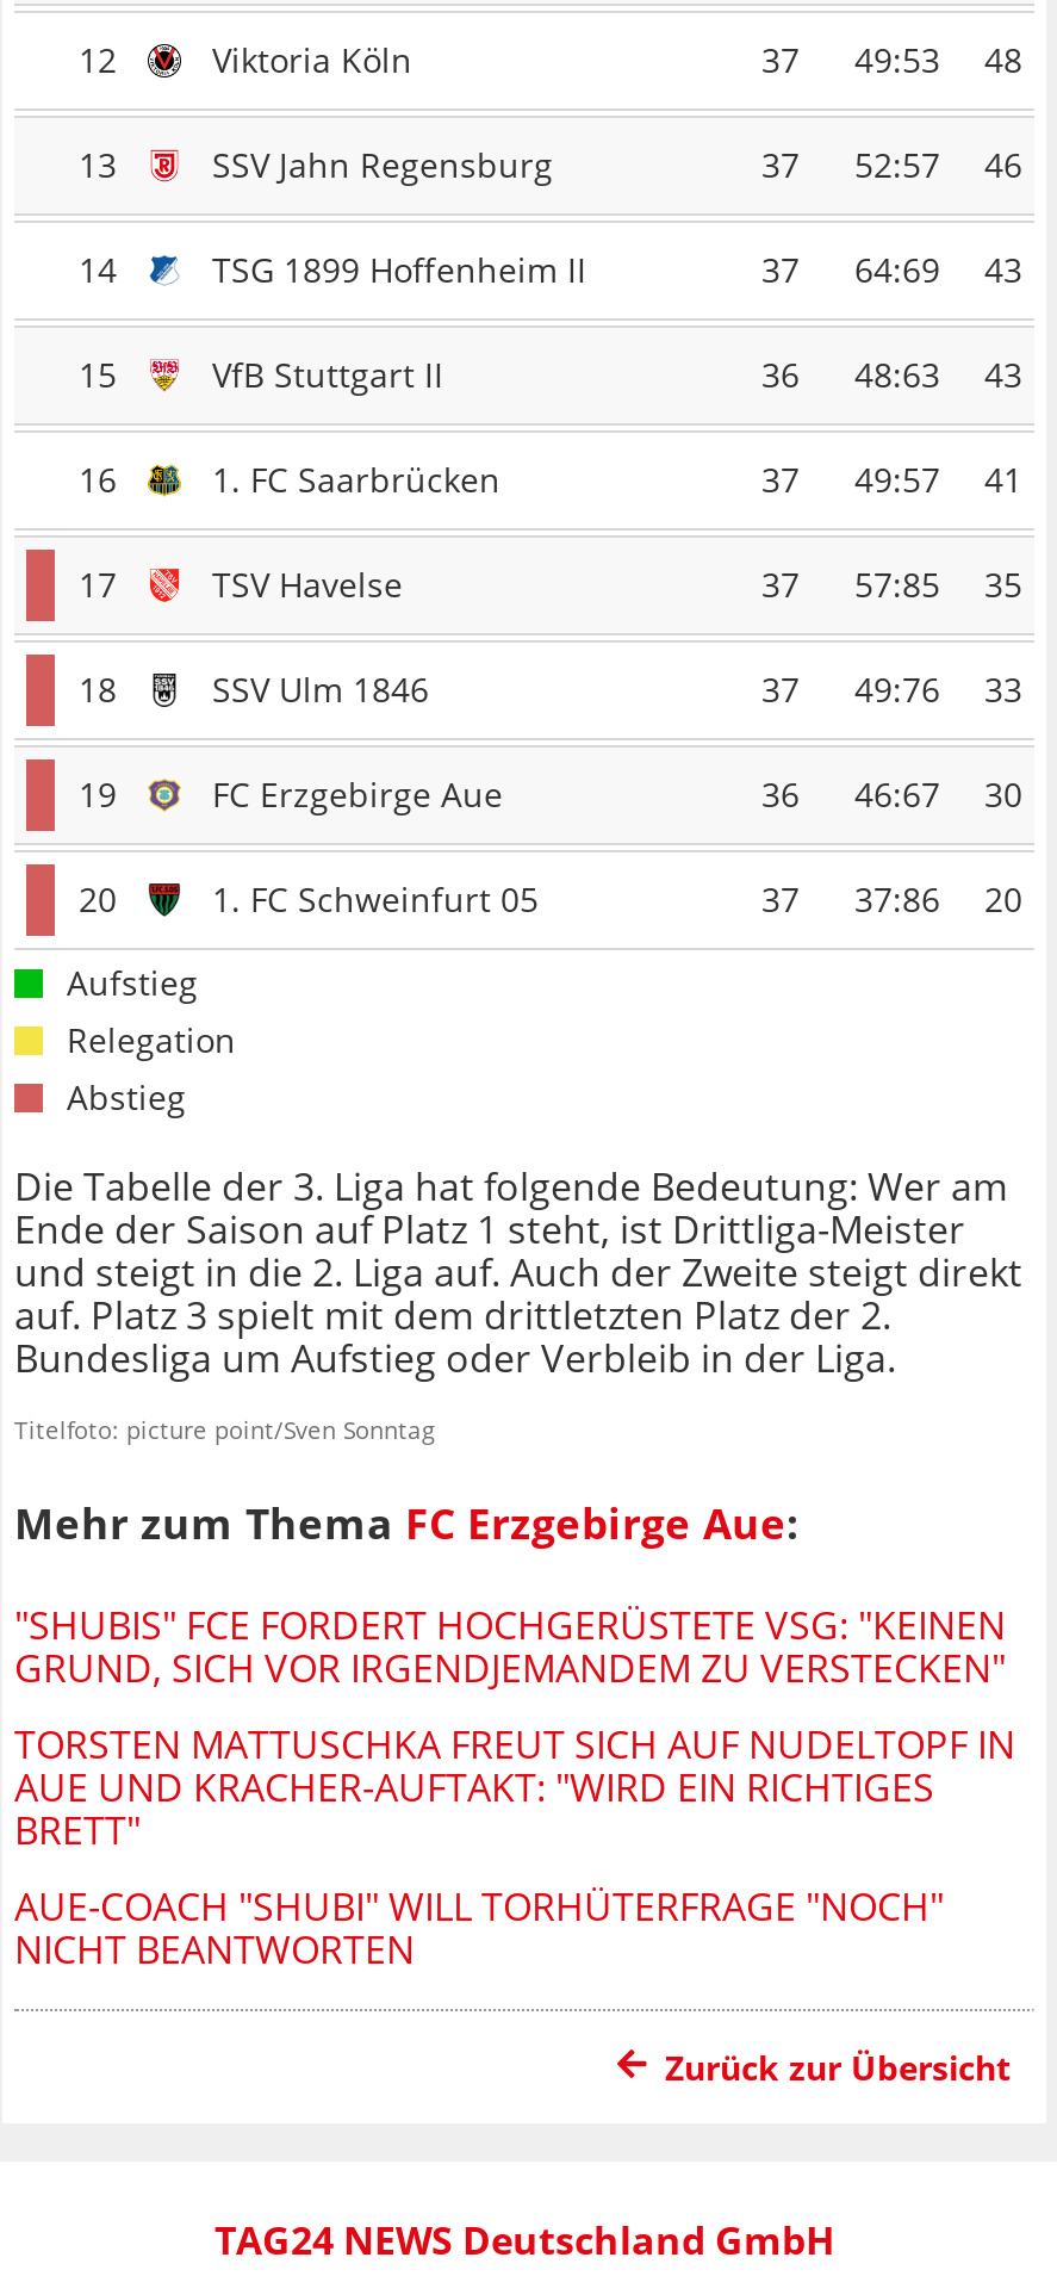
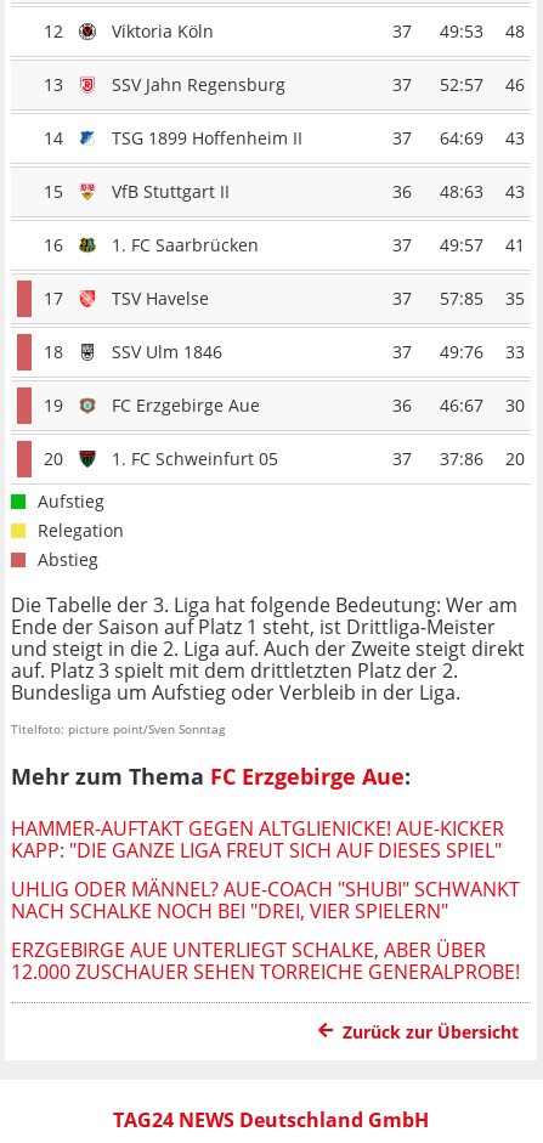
- "SHUBIS" FCE FORDERT HOCHGERÜSTETE VSG: "KEINEN
- GRUND, SICH VOR IRGENDJEMANDEM ZU VERSTECKEN"
+ HAMMER-AUFTAKT GEGEN ALTGLIENICKE! AUE-KICKER
+ KAPP: "DIE GANZE LIGA FREUT SICH AUF DIESES SPIEL"

- TORSTEN MATTUSCHKA FREUT SICH AUF NUDELTOPF IN
- AUE UND KRACHER-AUFTAKT: "WIRD EIN RICHTIGES
- BRETT"
+ UHLIG ODER MÄNNEL? AUE-COACH "SHUBI" SCHWANKT
+ NACH SCHALKE NOCH BEI "DREI, VIER SPIELERN"

- AUE-COACH "SHUBI" WILL TORHÜTERFRAGE "NOCH"
- NICHT BEANTWORTEN
+ ERZGEBIRGE AUE UNTERLIEGT SCHALKE, ABER ÜBER
+ 12.000 ZUSCHAUER SEHEN TORREICHE GENERALPROBE!
